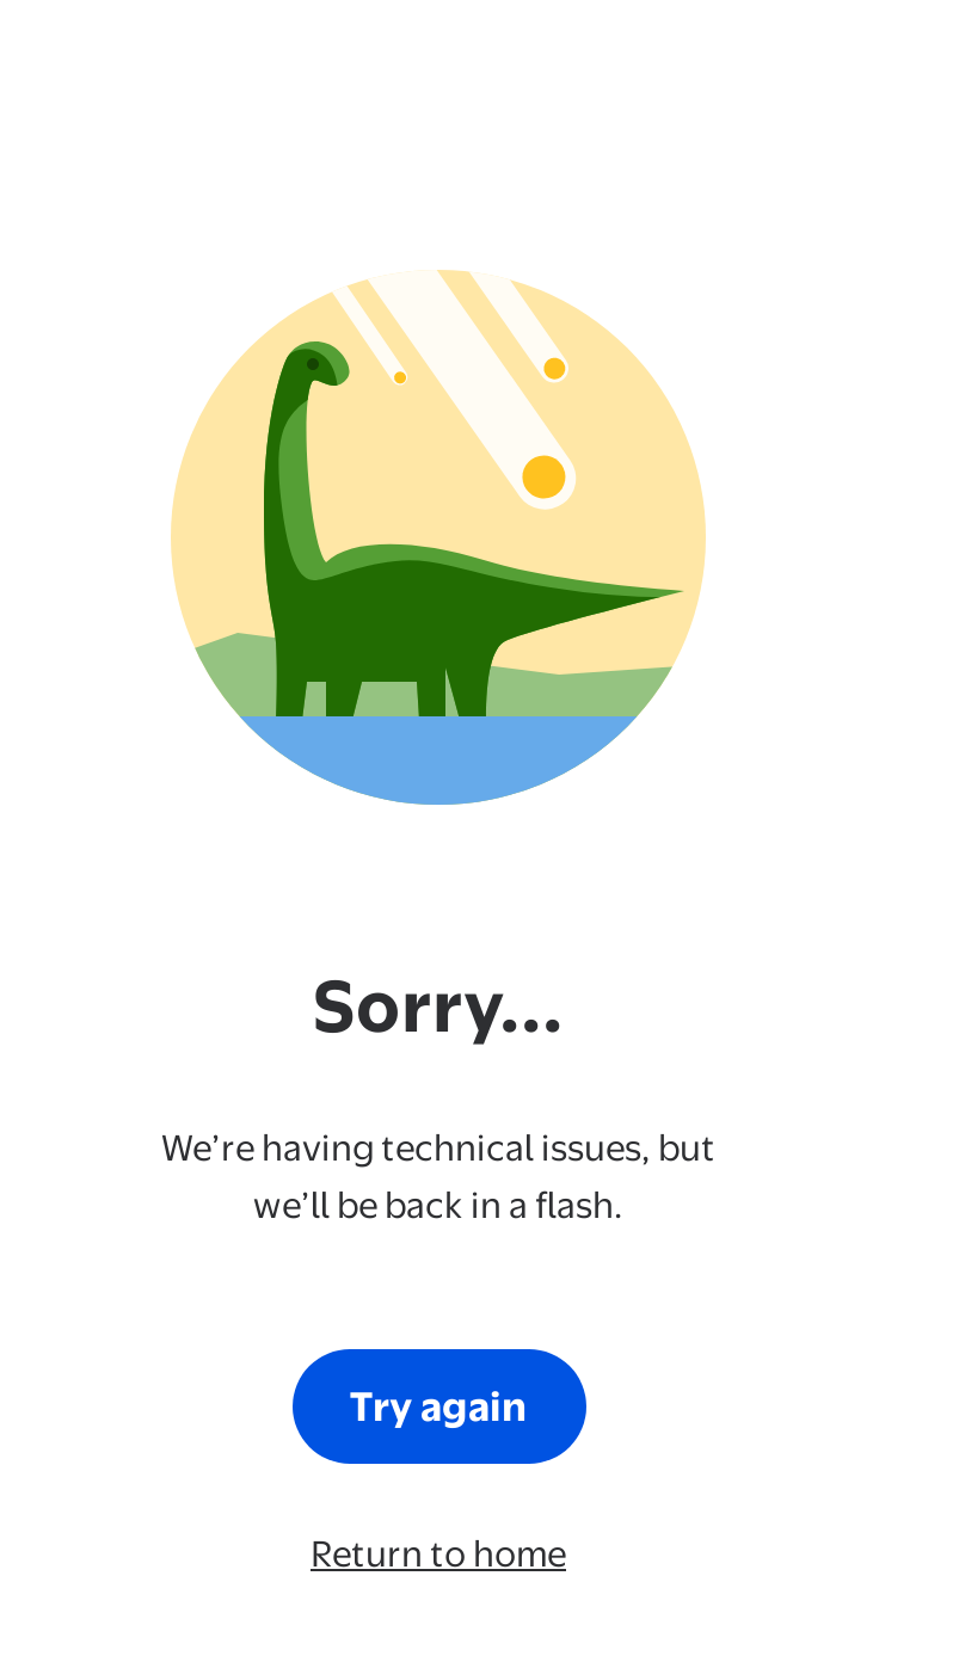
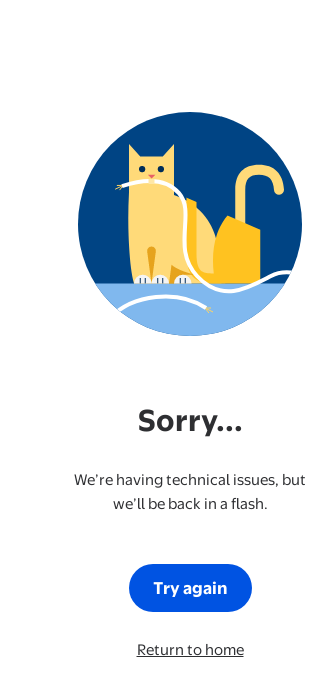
- [image]
+ [image]
